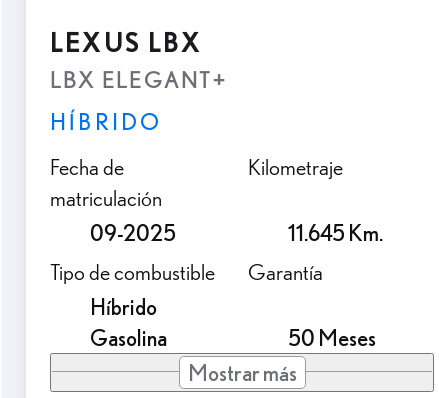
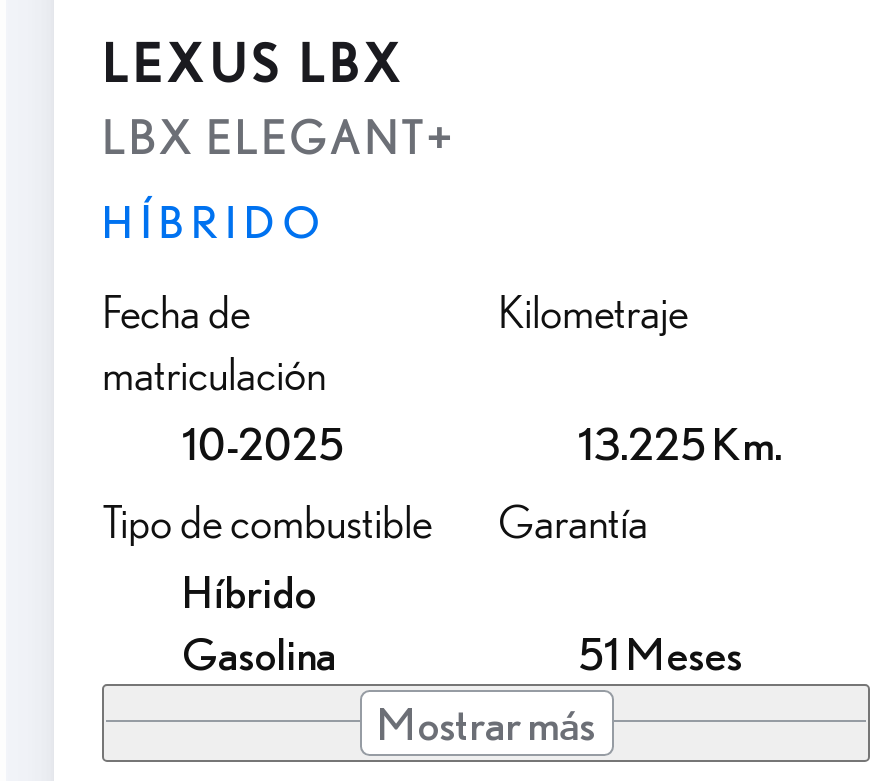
- 09-2025
+ 10-2025

- 11.645 Km.
+ 13.225 Km.

- 50 Meses
+ 51 Meses
